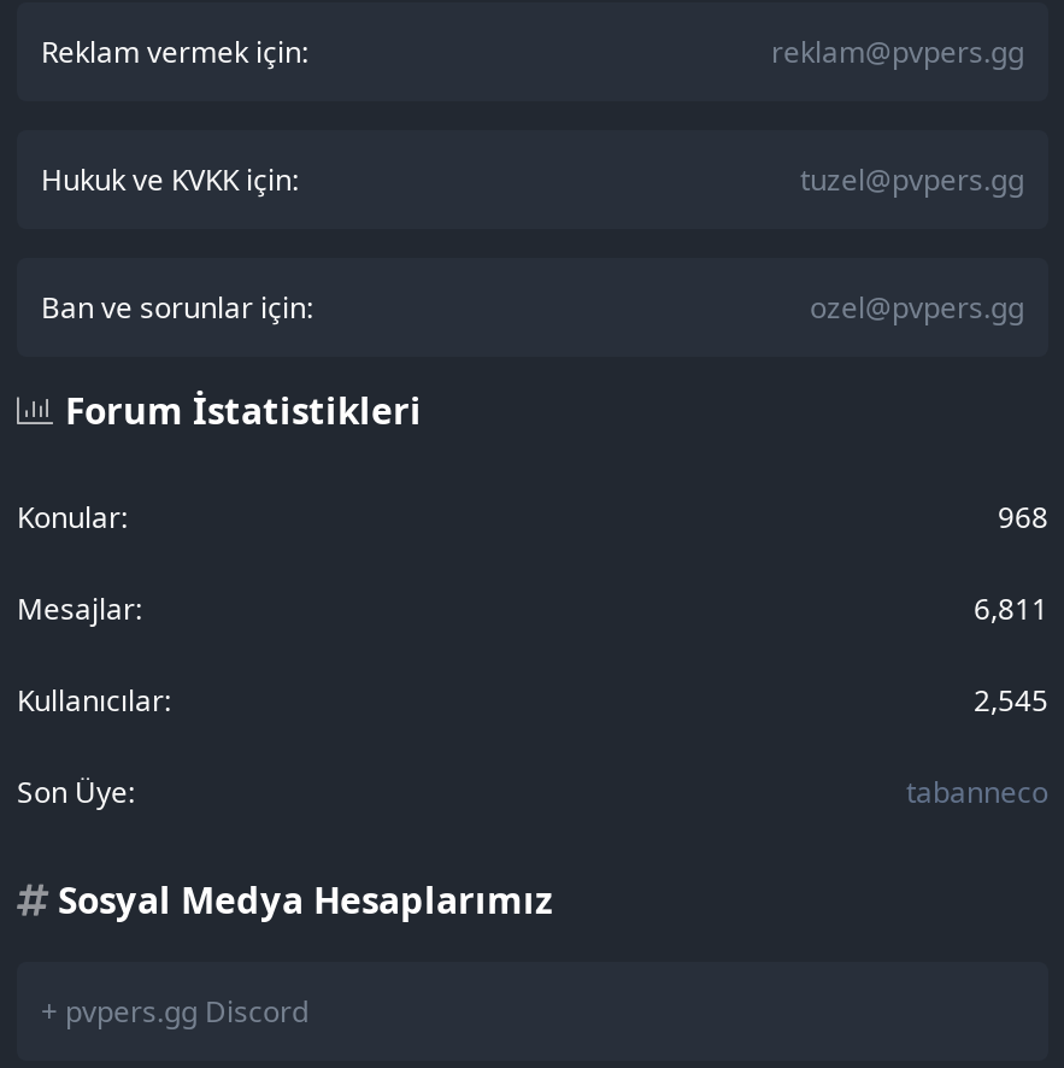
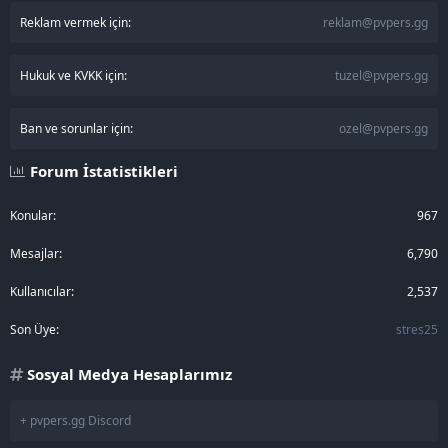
- 968
+ 967

- 6,811
+ 6,790

- 2,545
+ 2,537

- tabanneco
+ stres25
